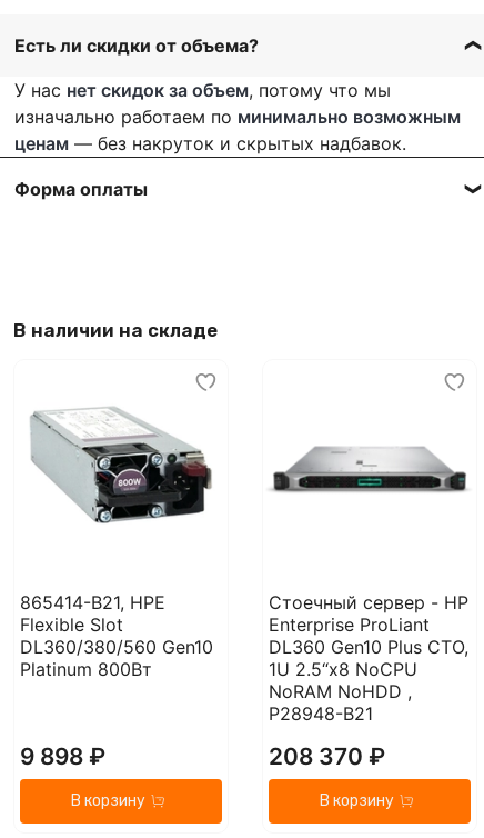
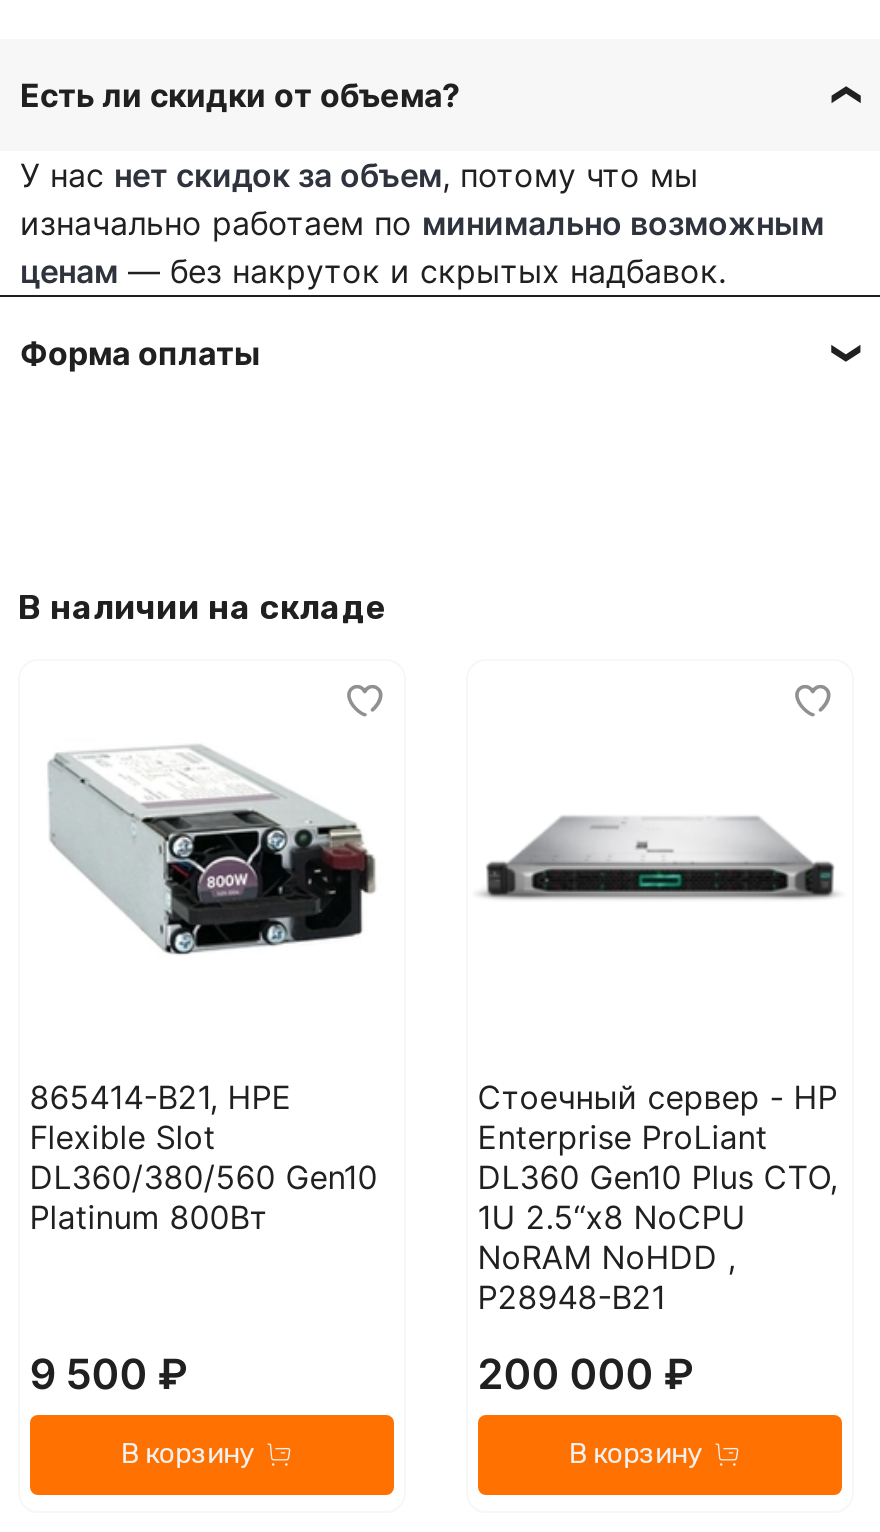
- 9 898 ₽
+ 9 500 ₽

- 208 370 ₽
+ 200 000 ₽
